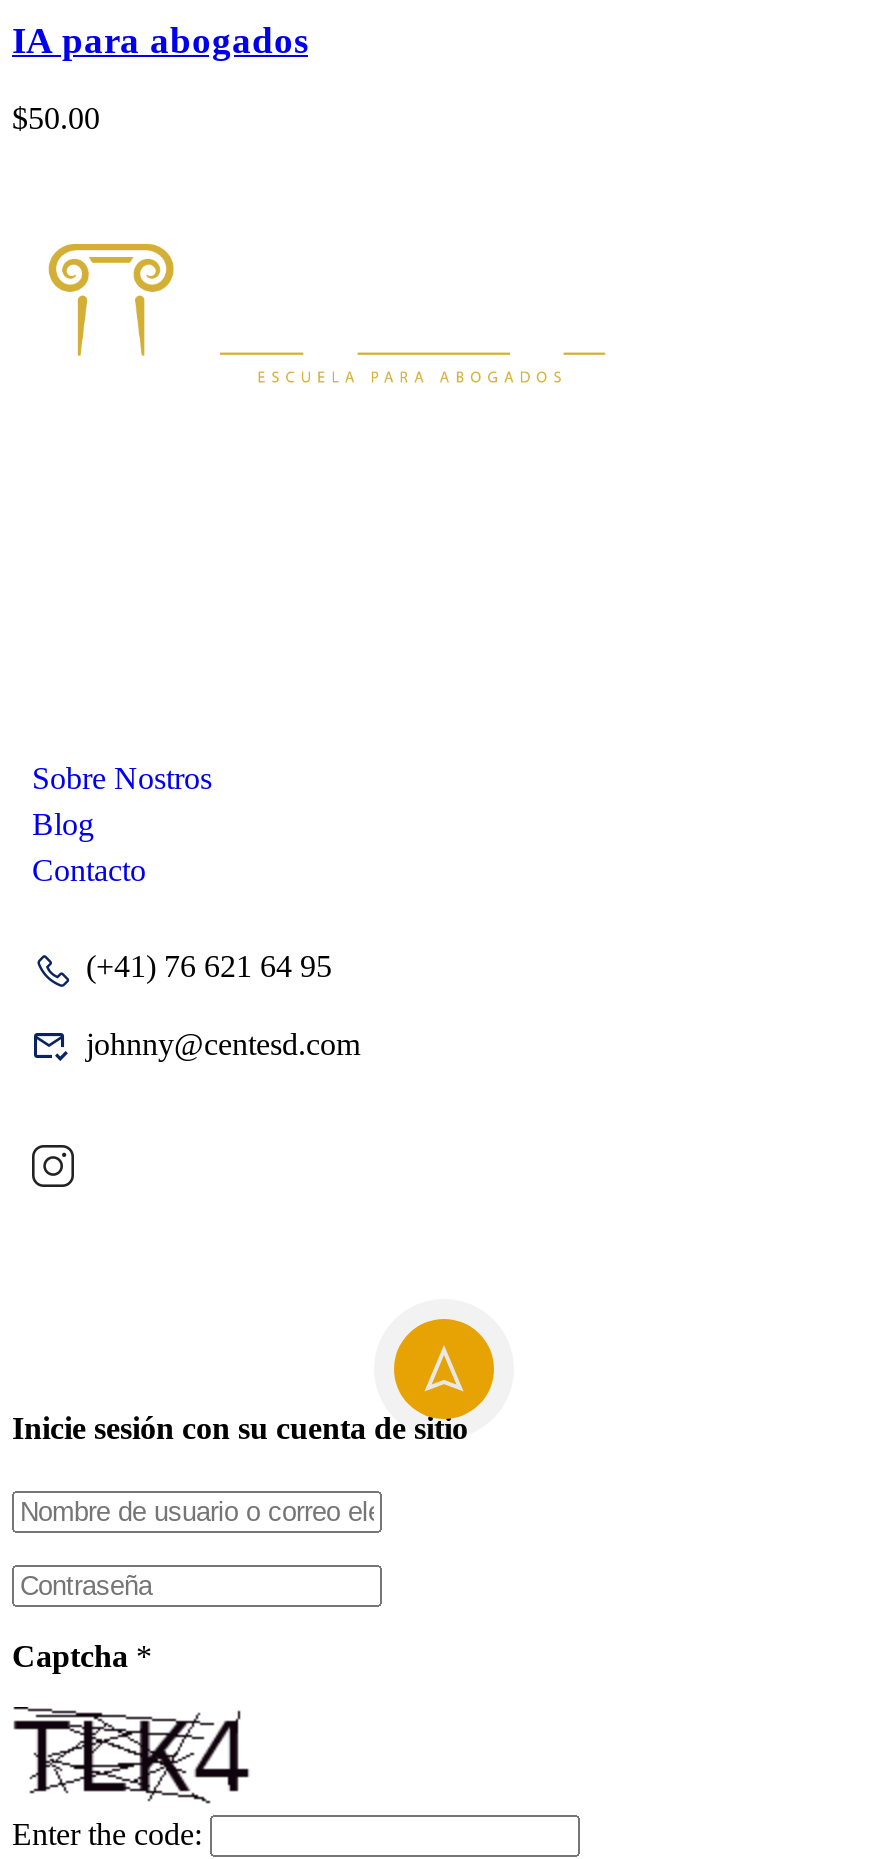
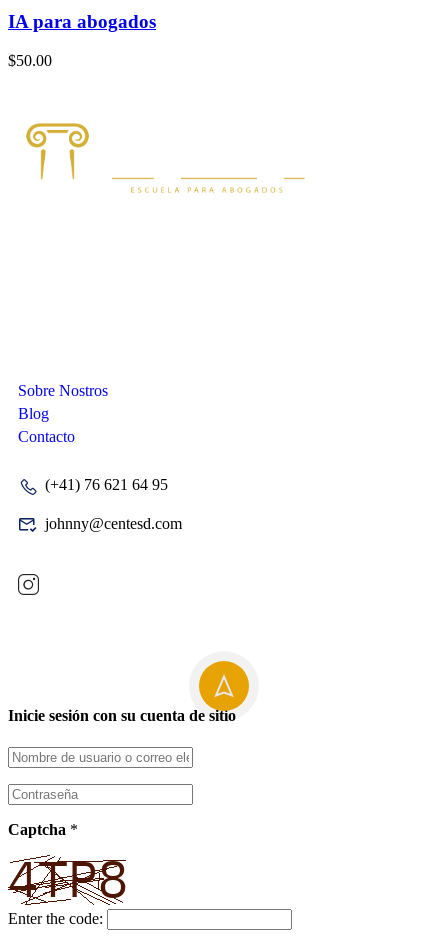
- [image]
+ [image]
